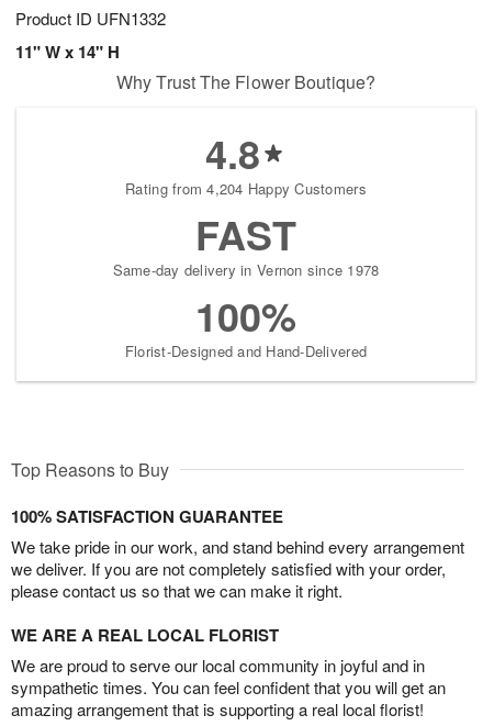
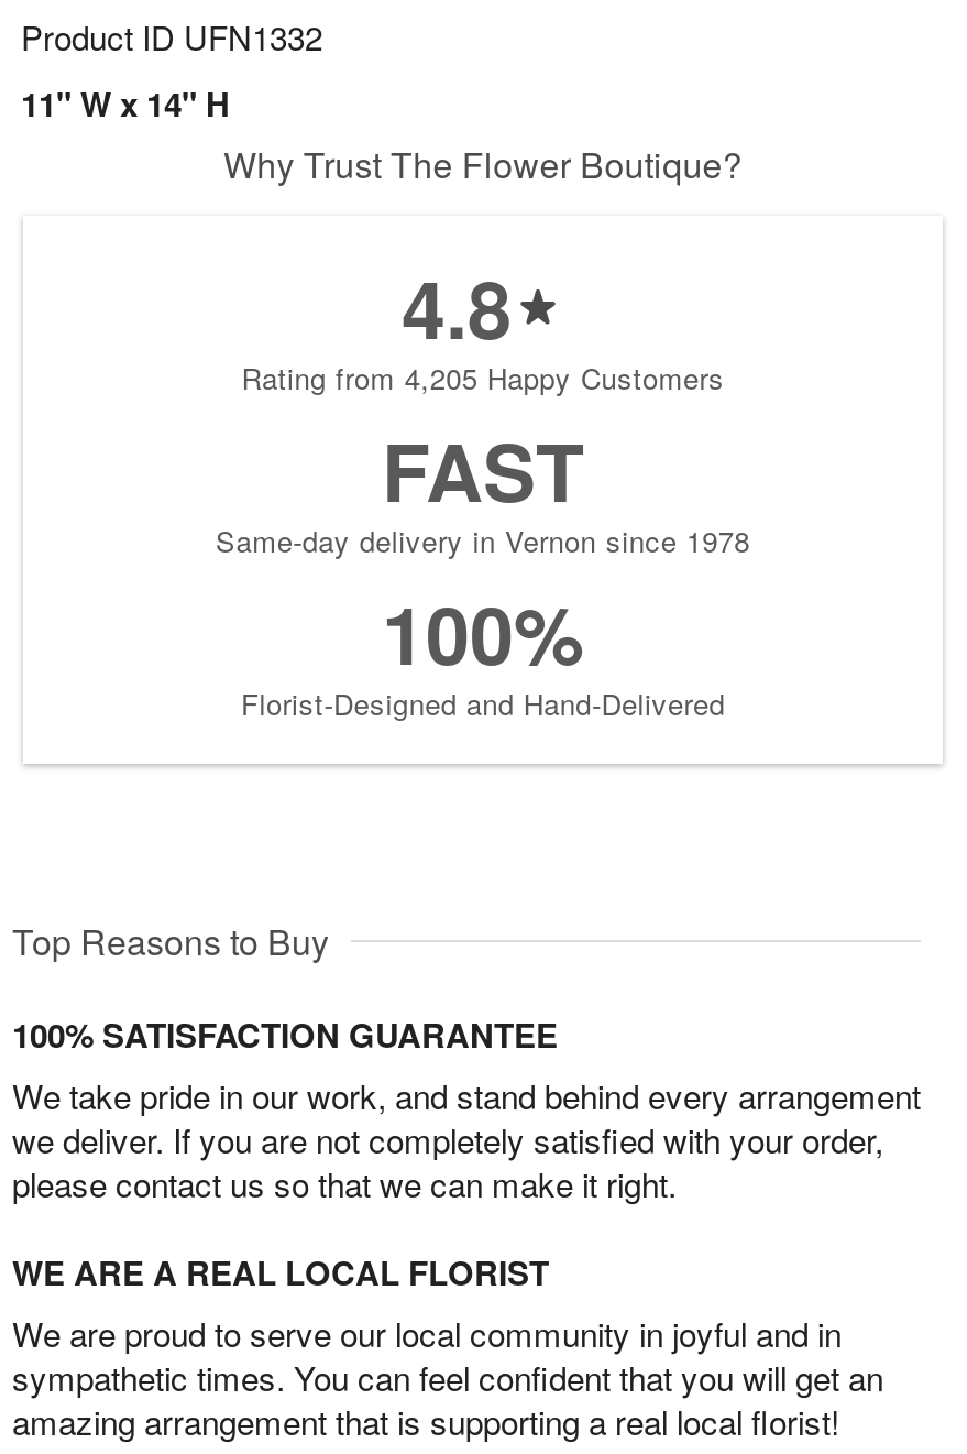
- Rating from 4,204 Happy Customers
+ Rating from 4,205 Happy Customers
